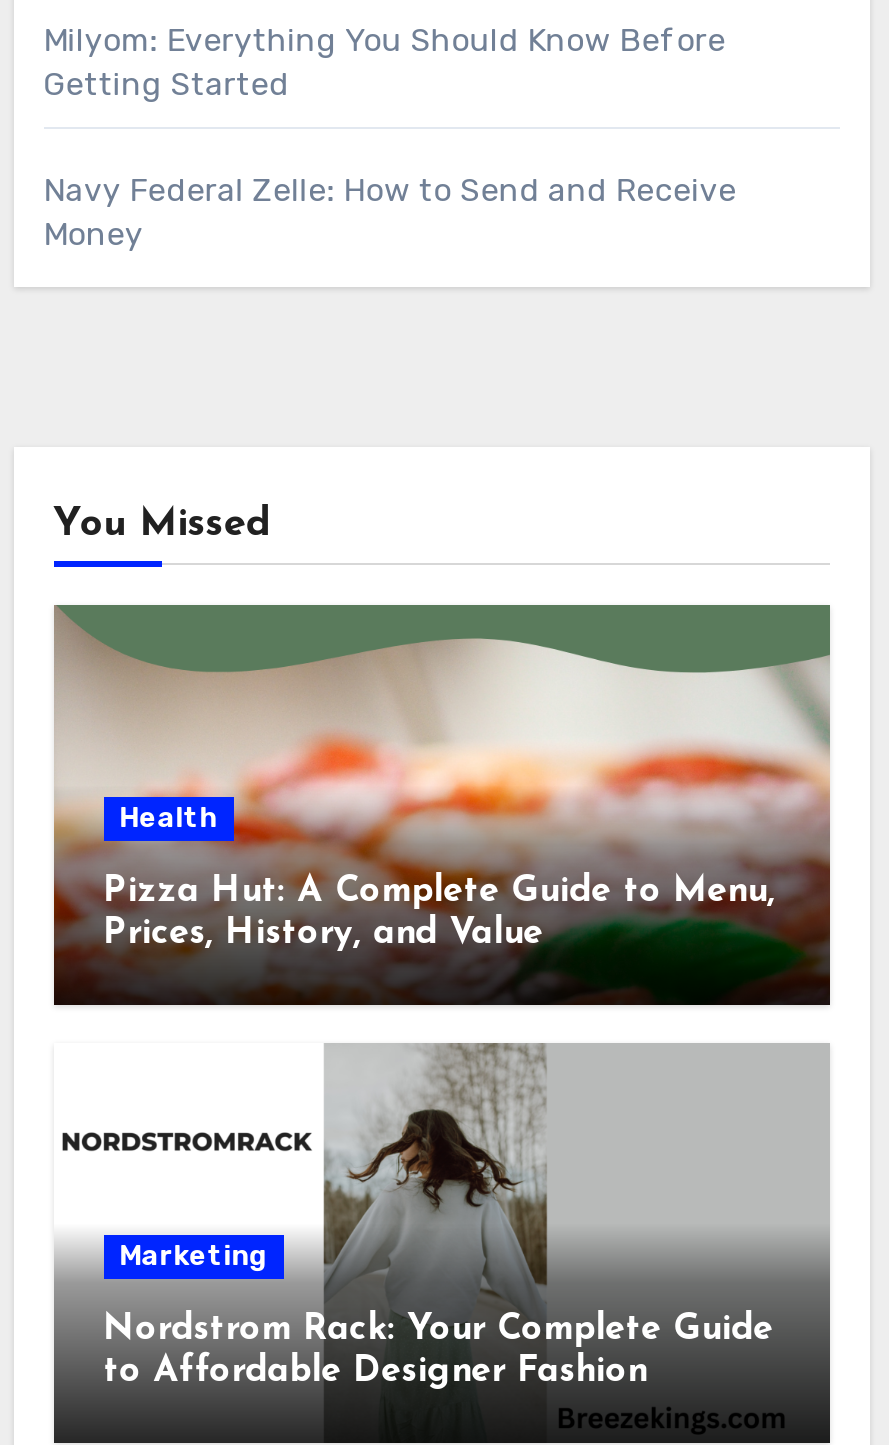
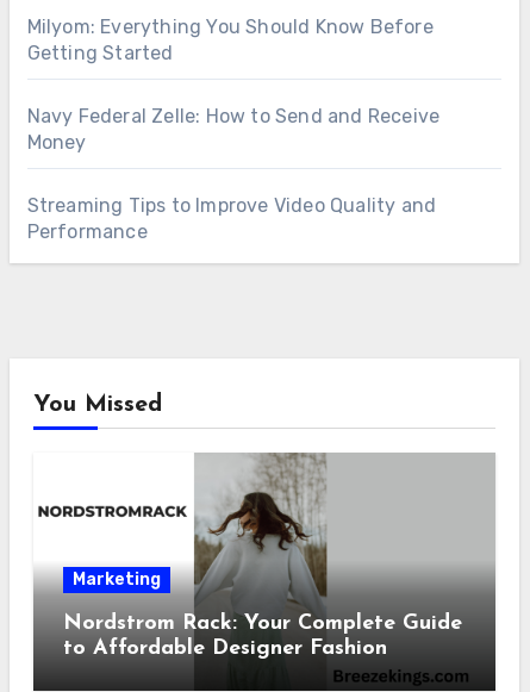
+ Streaming Tips to Improve Video Quality and
+ Performance

moved down: You Missed

- [image]
- Health
- Pizza Hut: A Complete Guide to Menu,
- Prices, History, and Value
